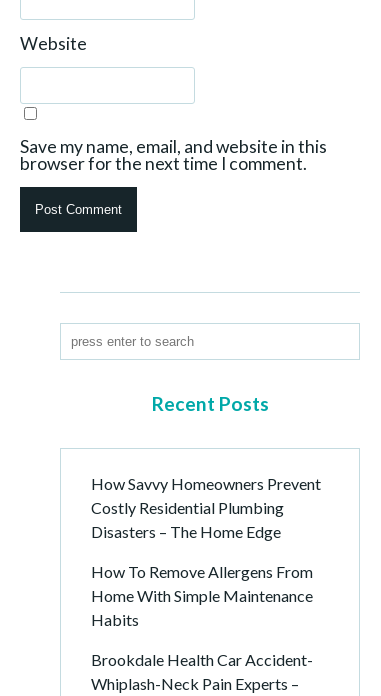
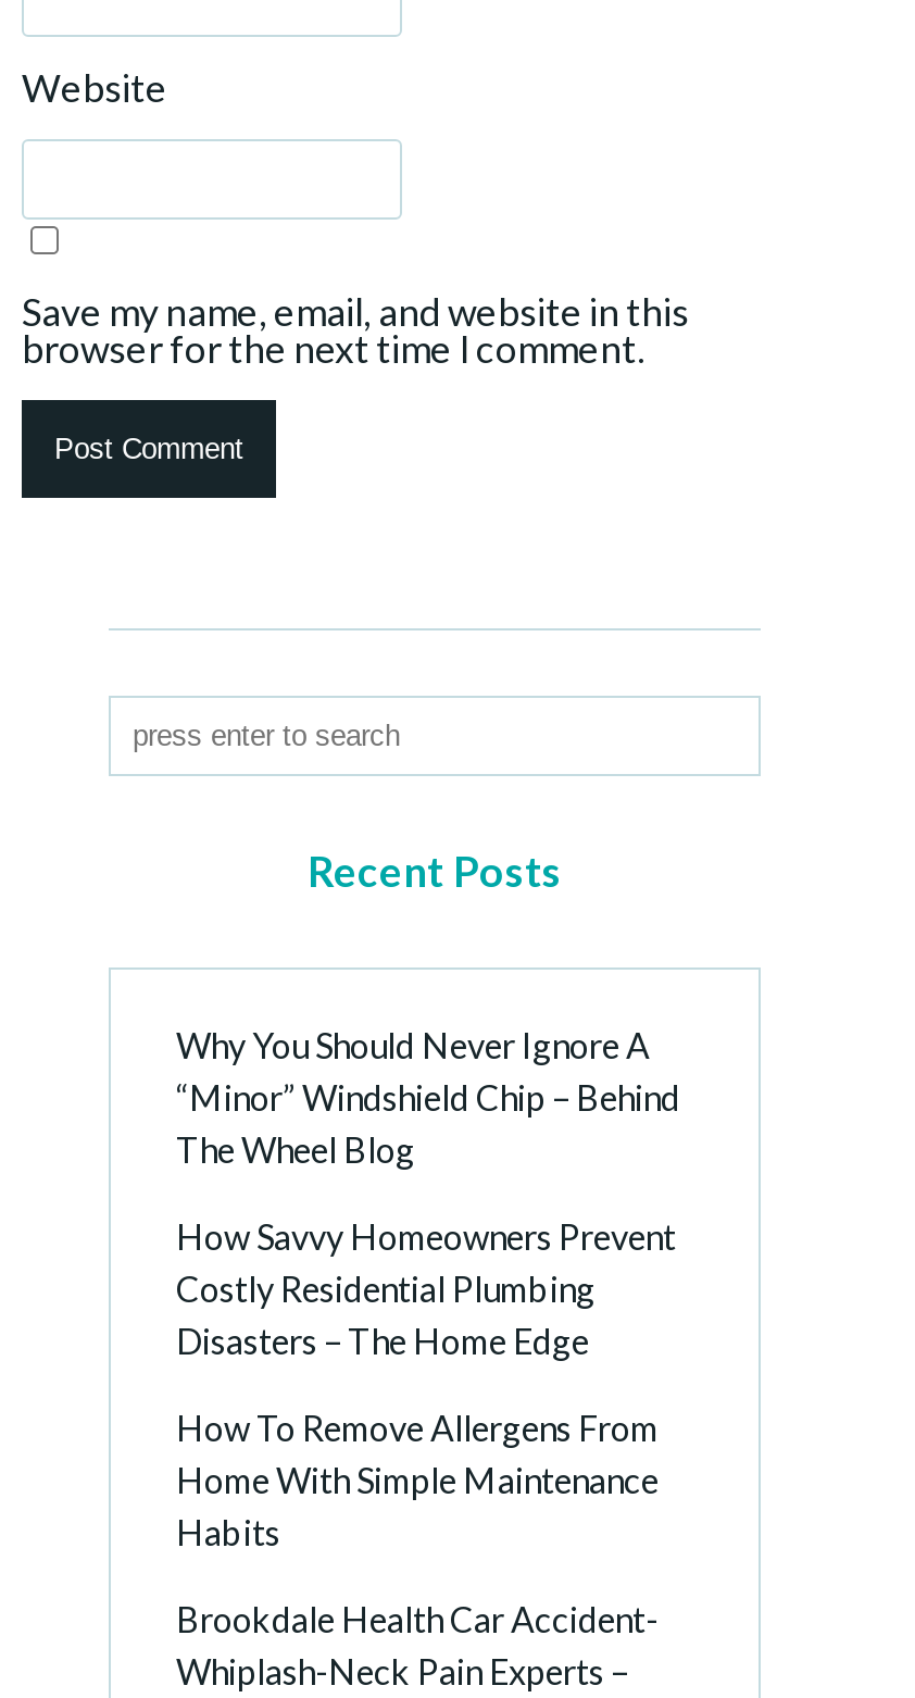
+ Why You Should Never Ignore A
+ “Minor” Windshield Chip – Behind
+ The Wheel Blog
